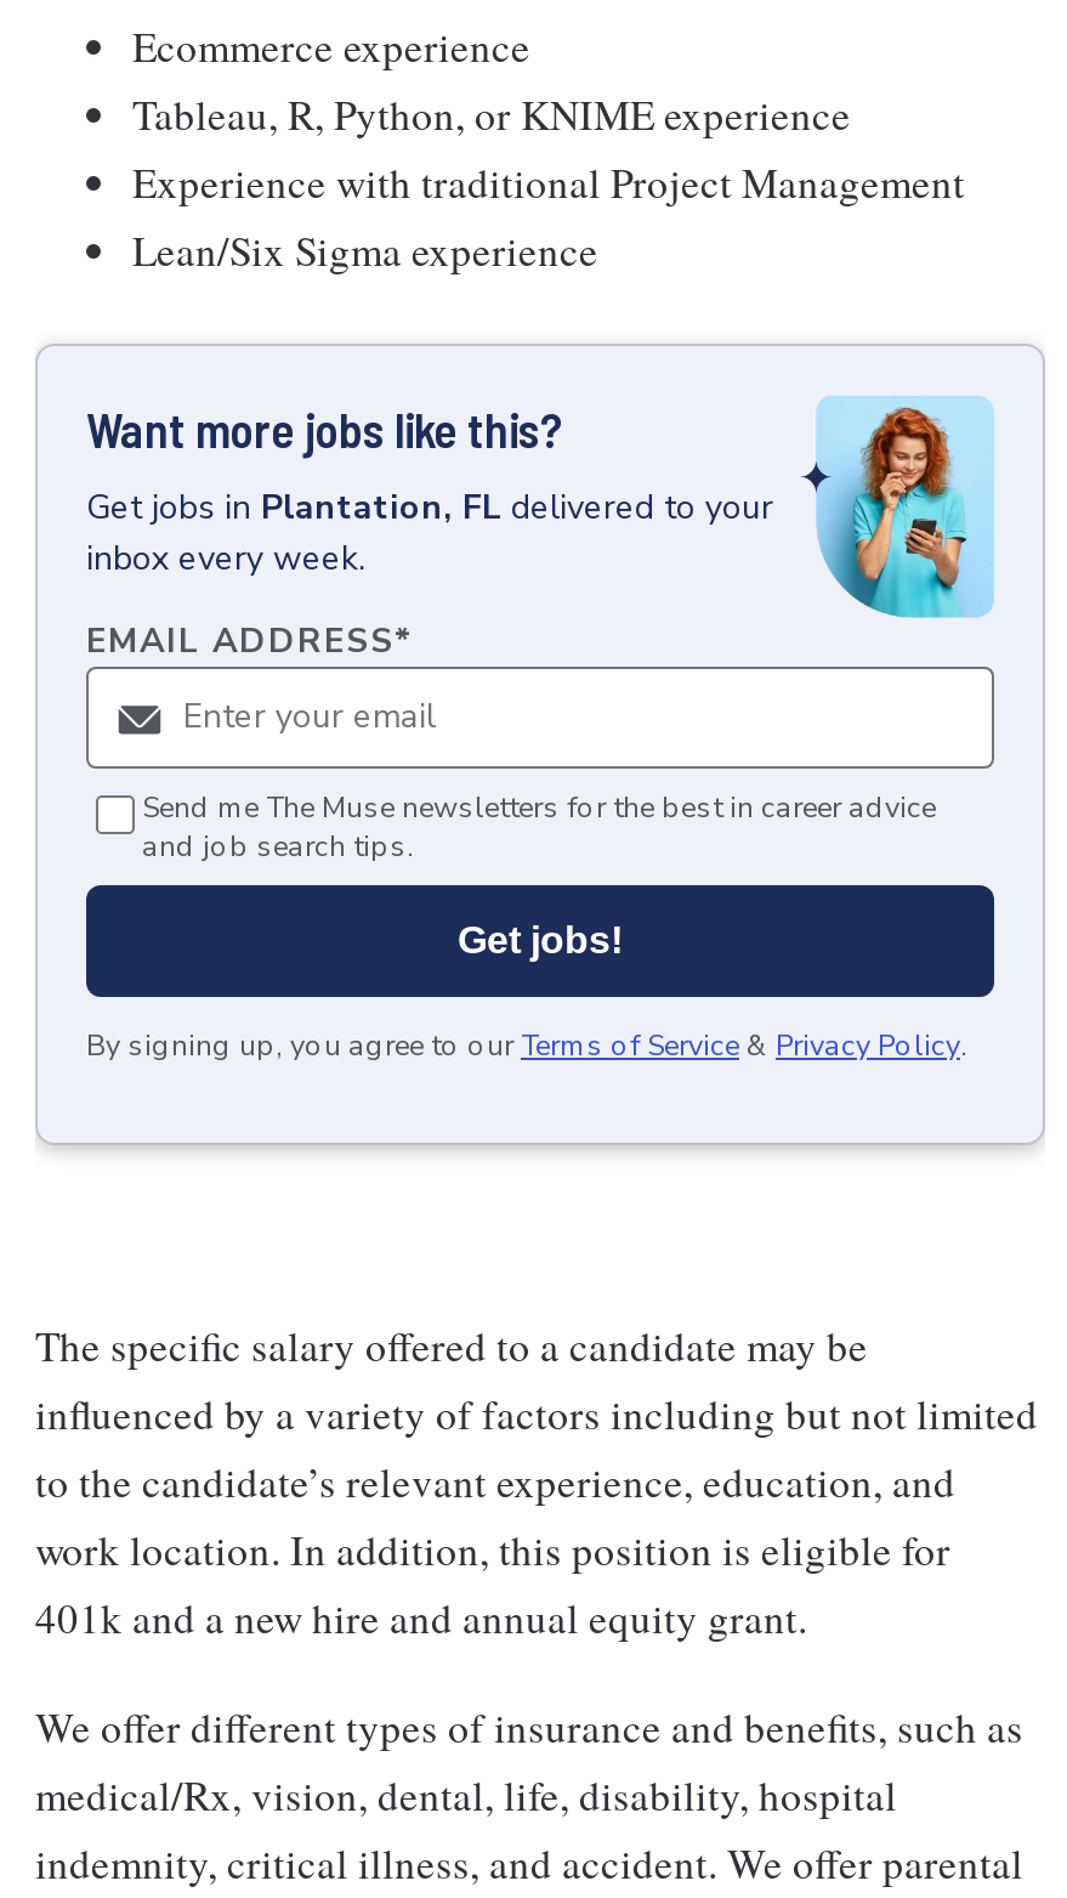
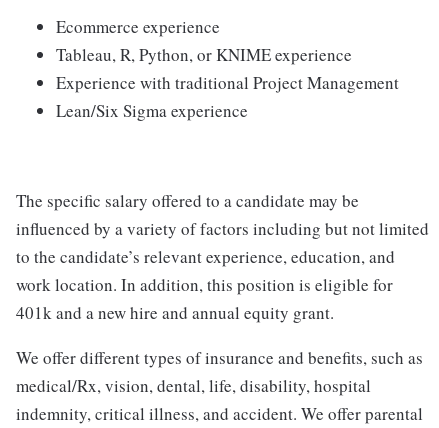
- [image]
- Want more jobs like this?
- Get jobs in Plantation, FL delivered to your
- inbox every week.
- EMAIL ADDRESS*

- Send me The Muse newsletters for the best in career advice
- and job search tips.
- Get jobs!
- By signing up, you agree to our Terms of Service & Privacy Policy.
